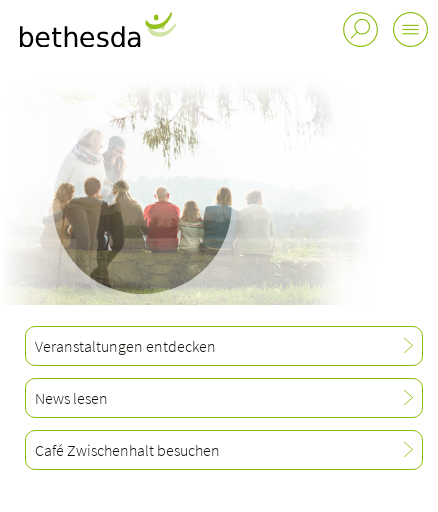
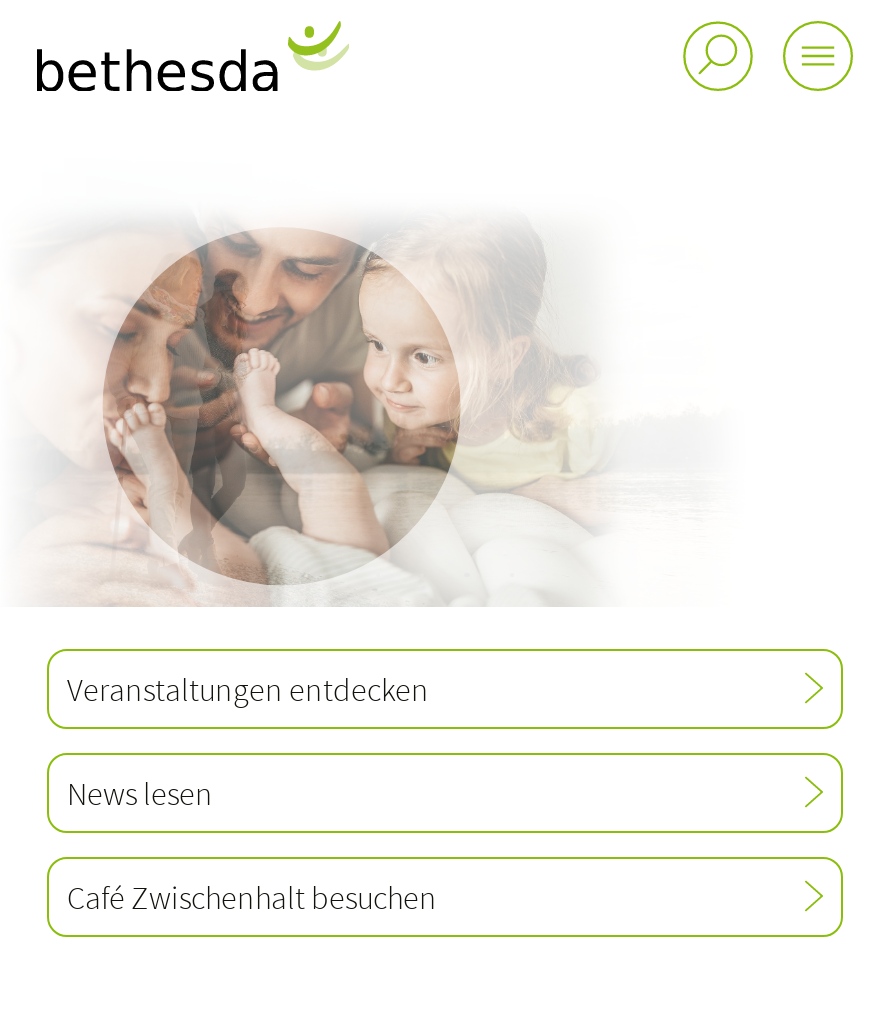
- [image]
+ [image]
